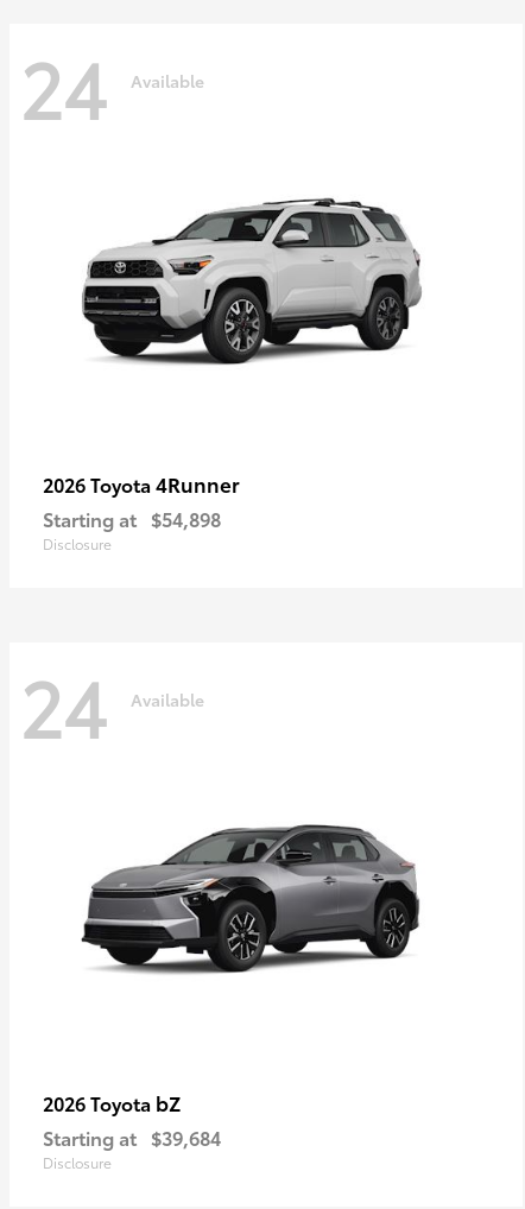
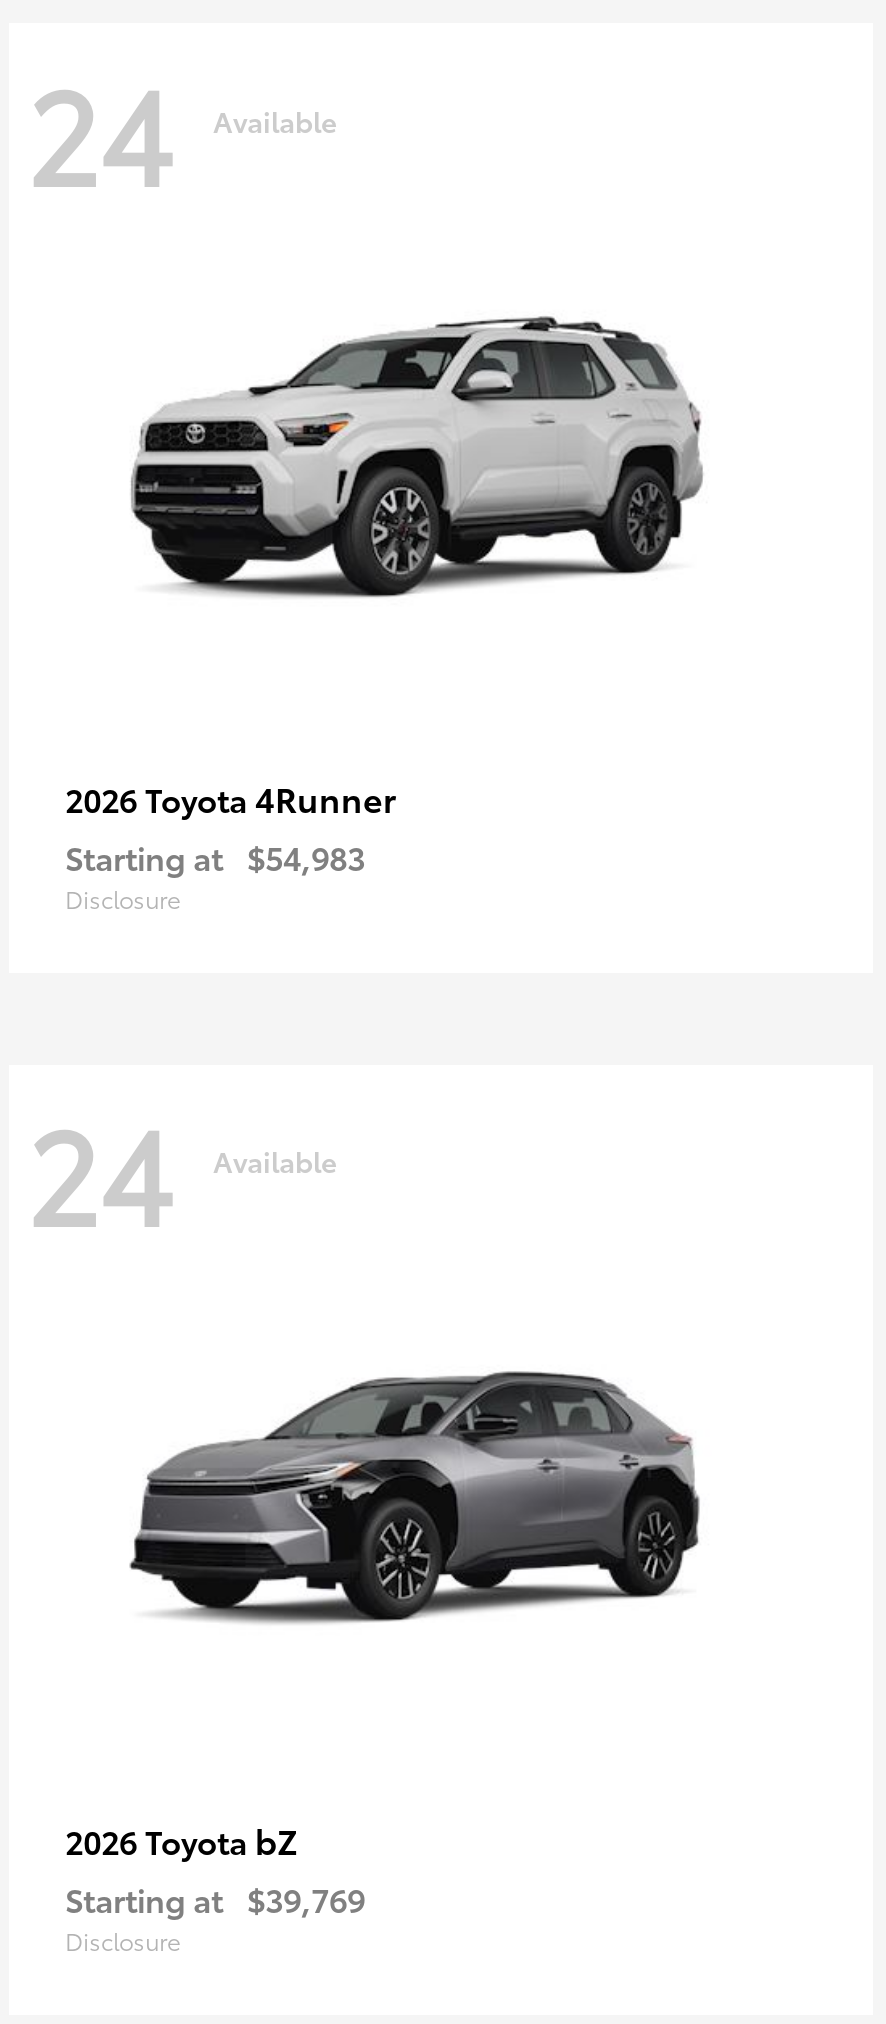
- Starting at $54,898
+ Starting at $54,983

- Starting at $39,684
+ Starting at $39,769
